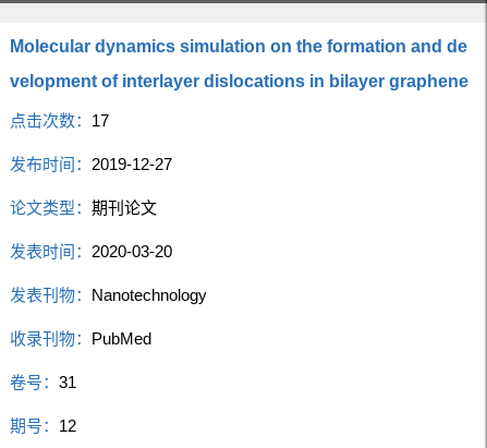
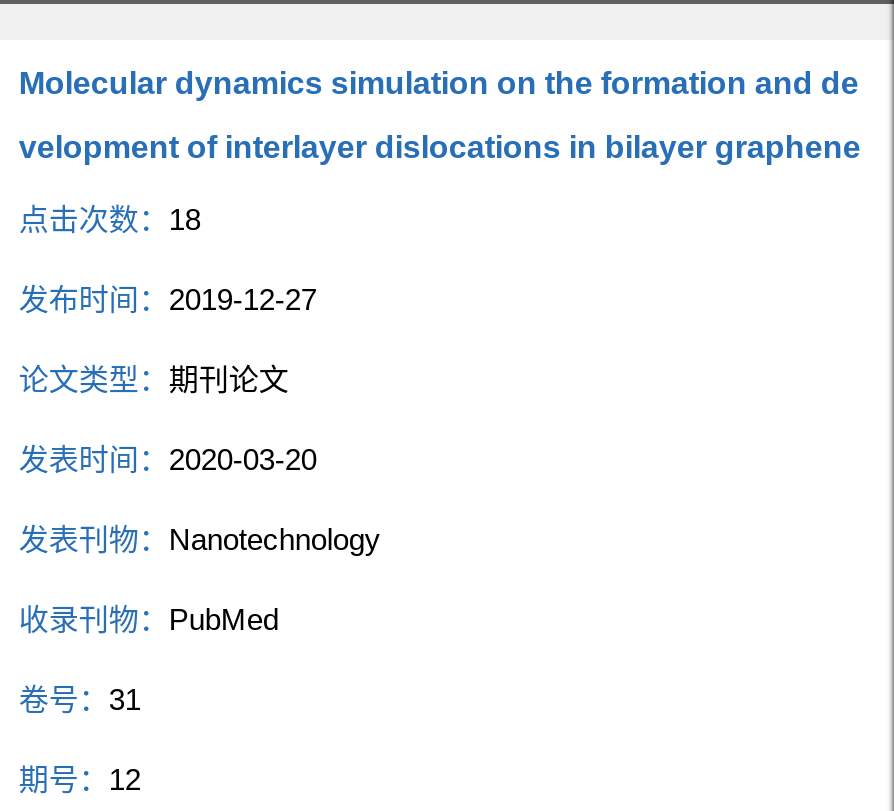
- 点击次数：17
+ 点击次数：18
